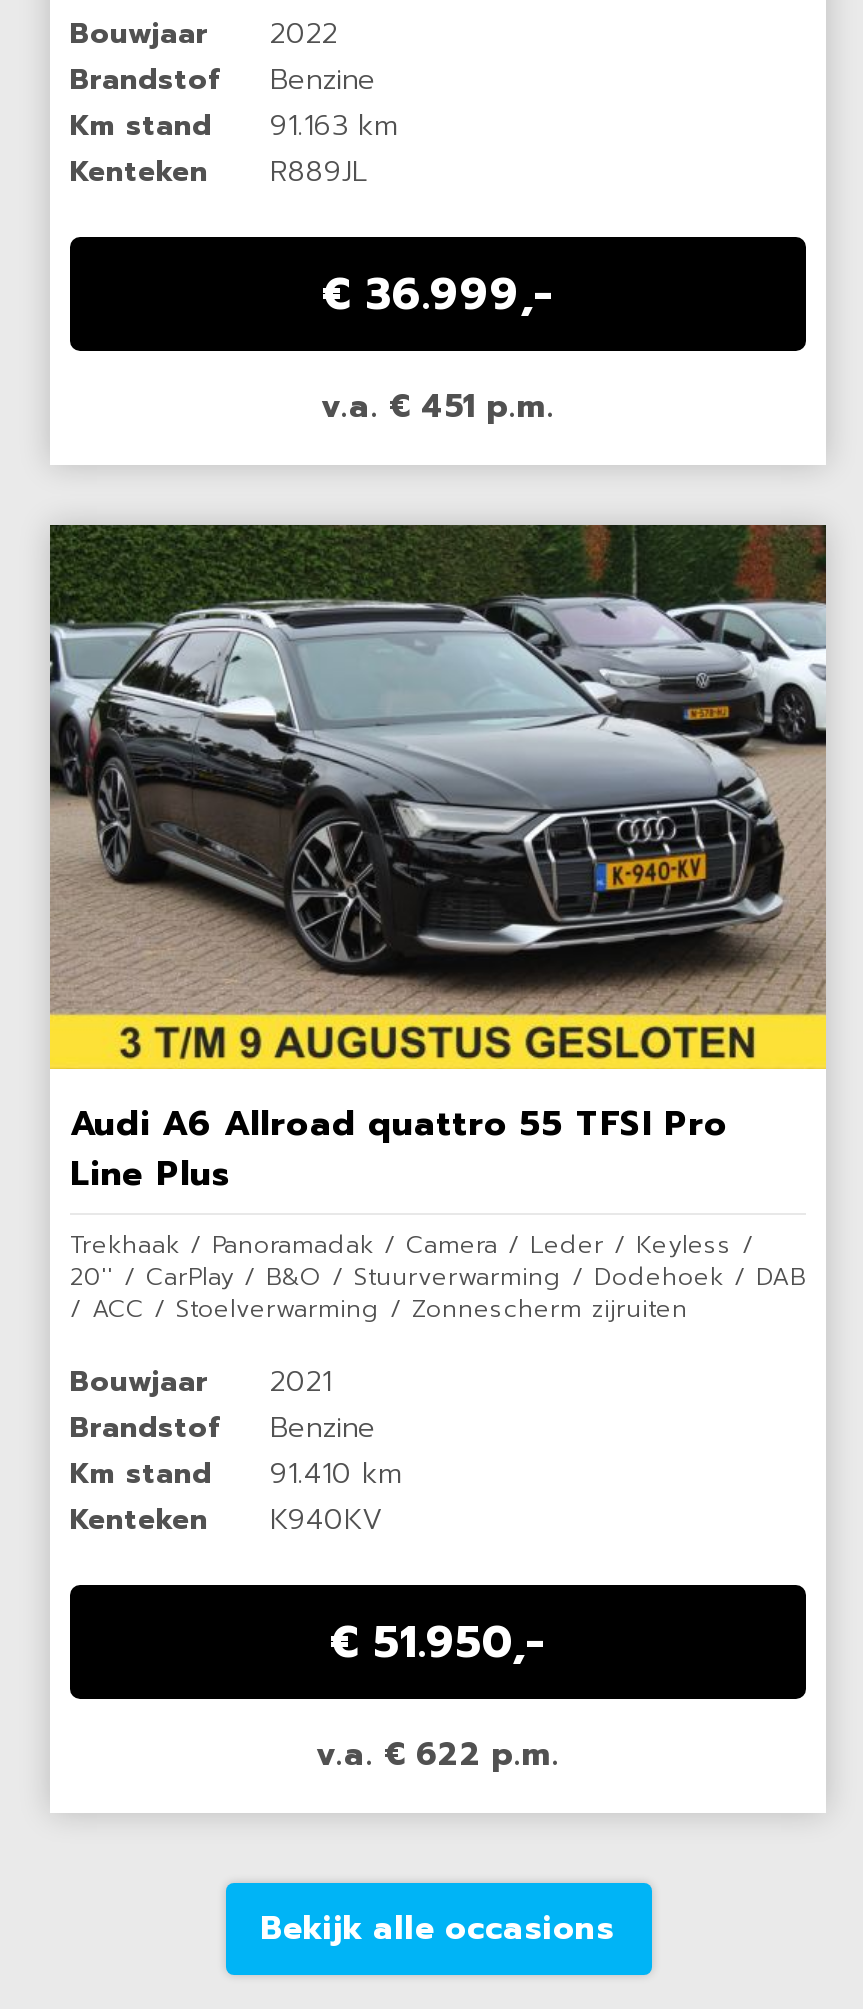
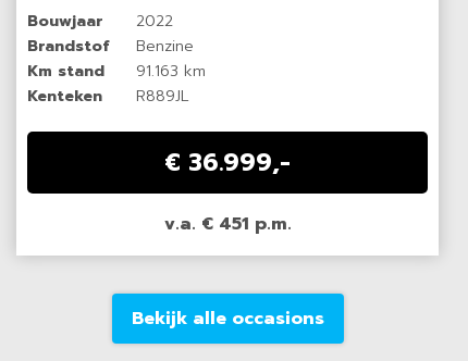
- [image]
- Audi A6 Allroad quattro 55 TFSI Pro
- Line Plus
- Trekhaak / Panoramadak / Camera / Leder / Keyless /
- 20'' / CarPlay / B&O / Stuurverwarming / Dodehoek / DAB
- / ACC / Stoelverwarming / Zonnescherm zijruiten
- Bouwjaar
- 2021
- Brandstof
- Benzine
- Km stand
- 91.410 km
- Kenteken
- K940KV
- € 51.950,-
- v.a. € 622 p.m.
